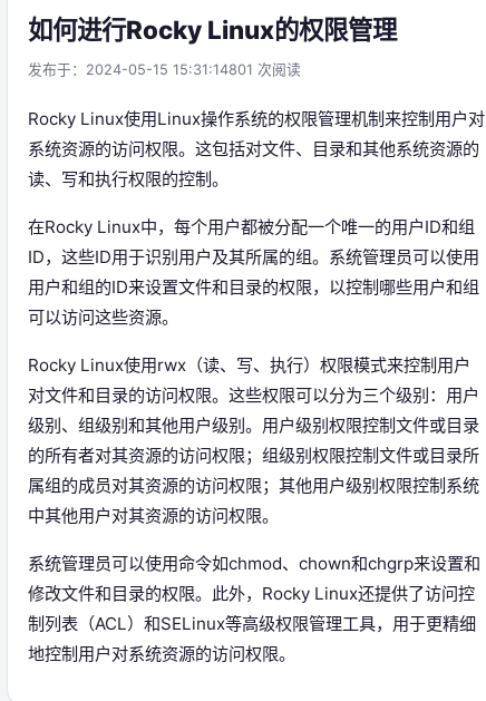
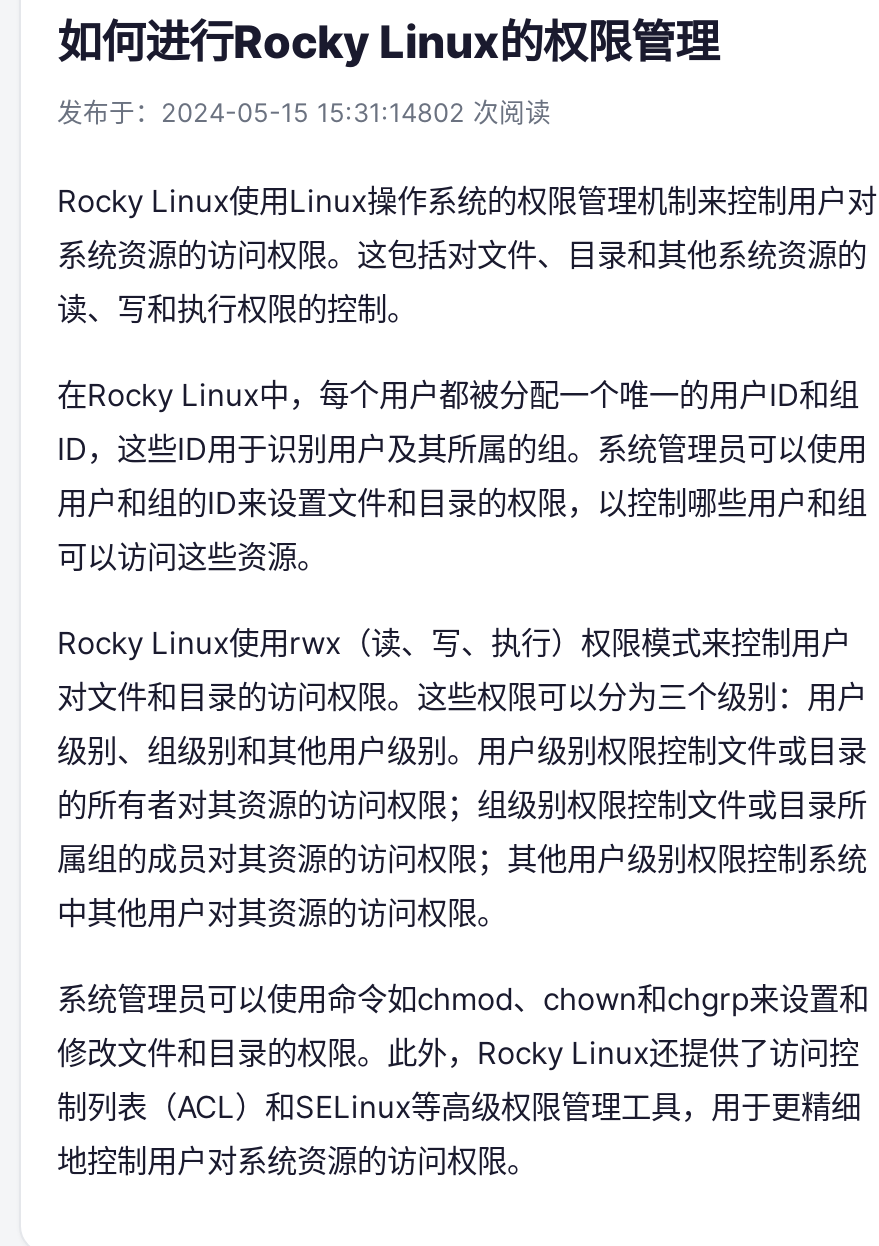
- 发布于：2024-05-15 15:31:14801 次阅读
+ 发布于：2024-05-15 15:31:14802 次阅读
